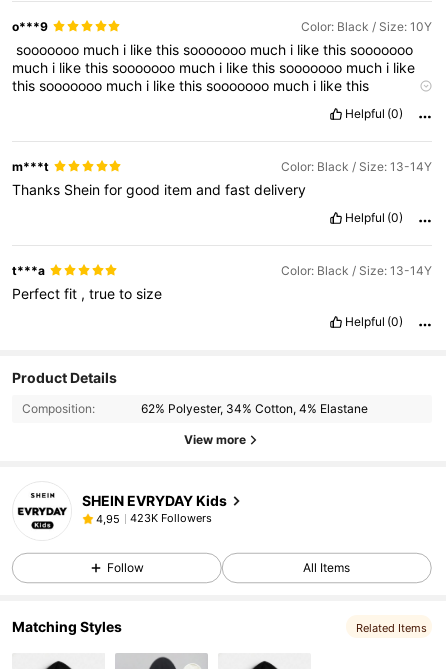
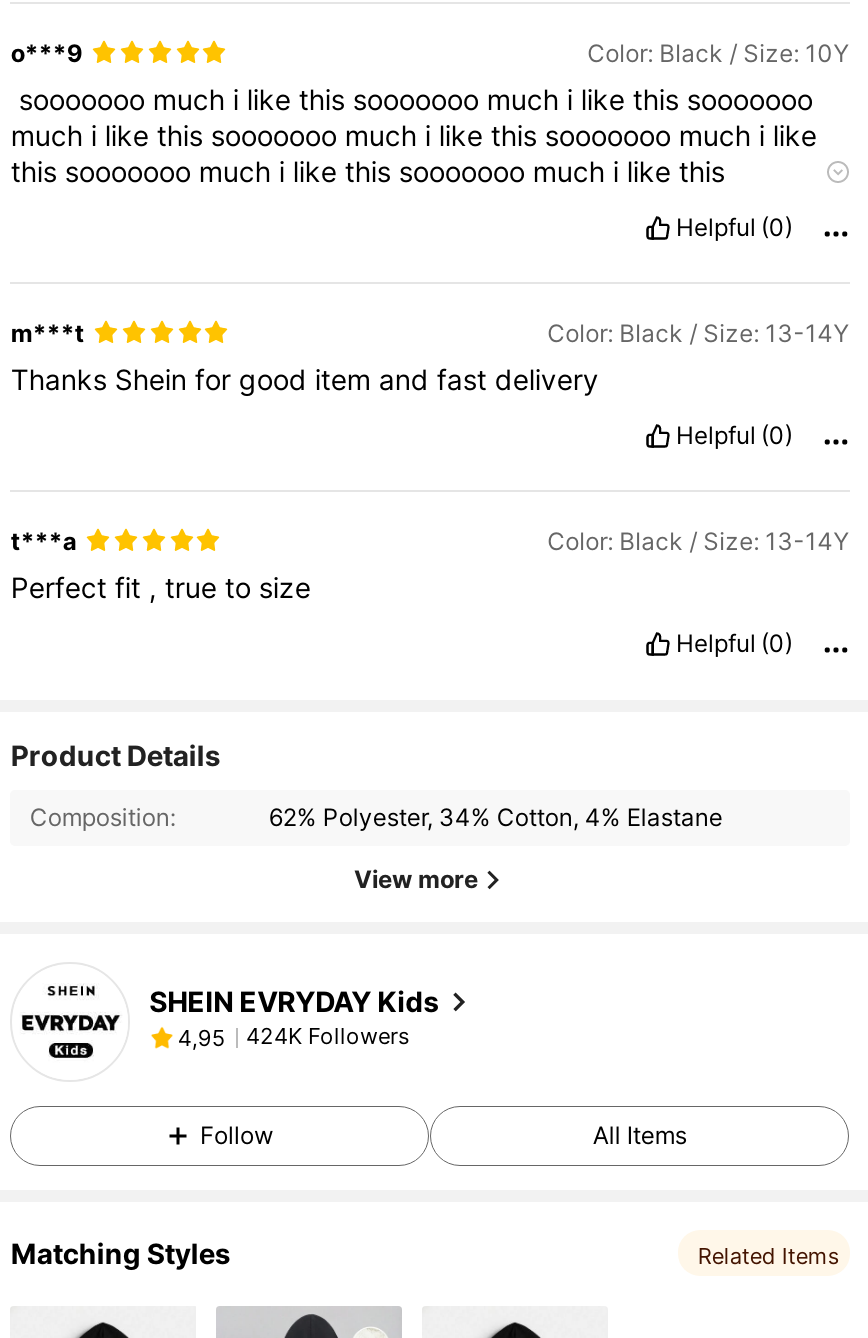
- 4,95 423K Followers
+ 4,95 424K Followers
